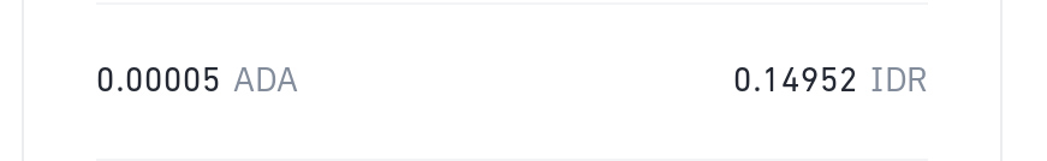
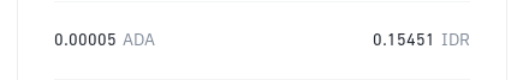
- 0.14952 IDR
+ 0.15451 IDR
